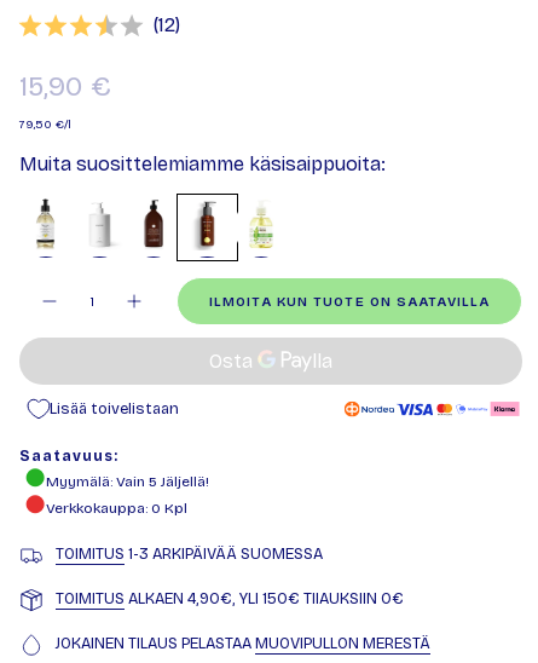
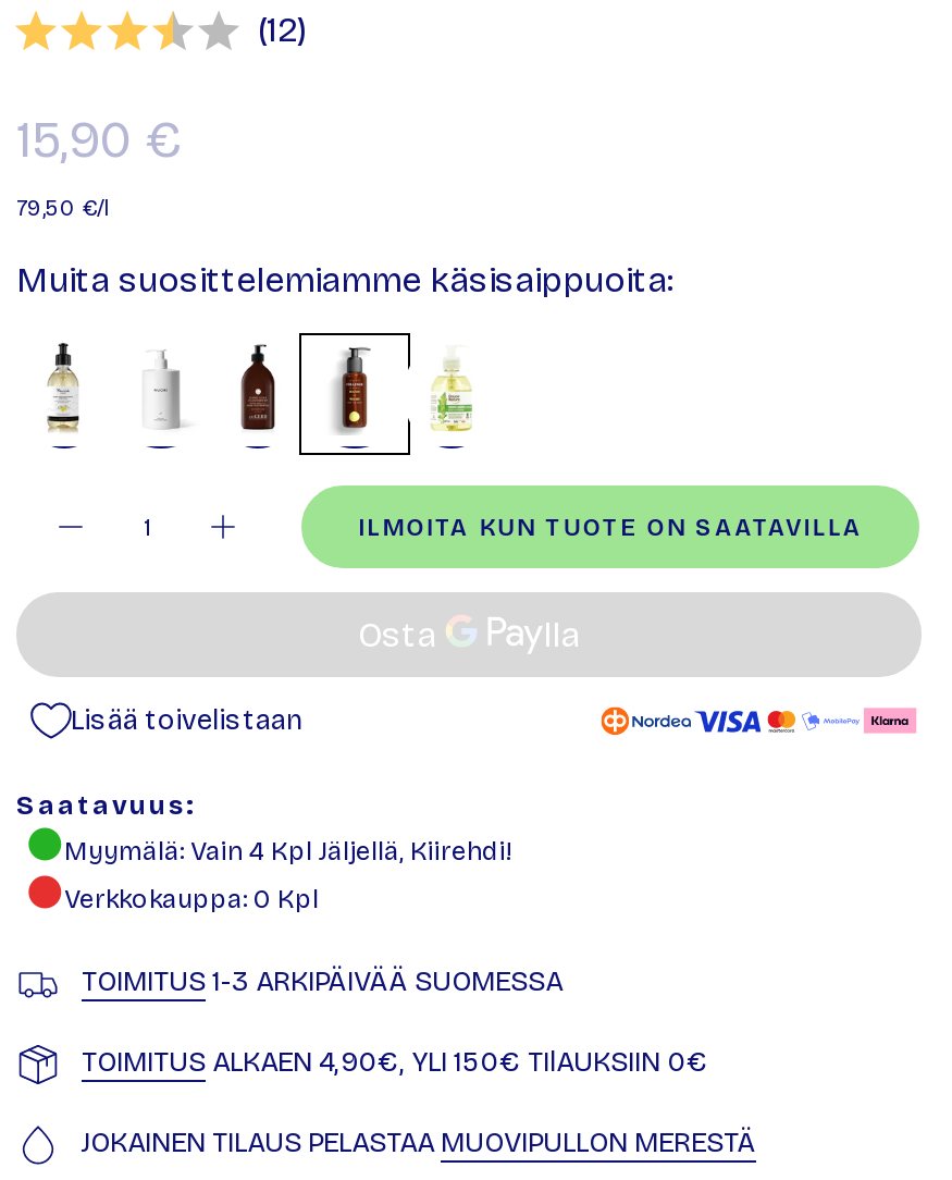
- Myymälä: Vain 5 Jäljellä!
+ Myymälä: Vain 4 Kpl Jäljellä, Kiirehdi!
